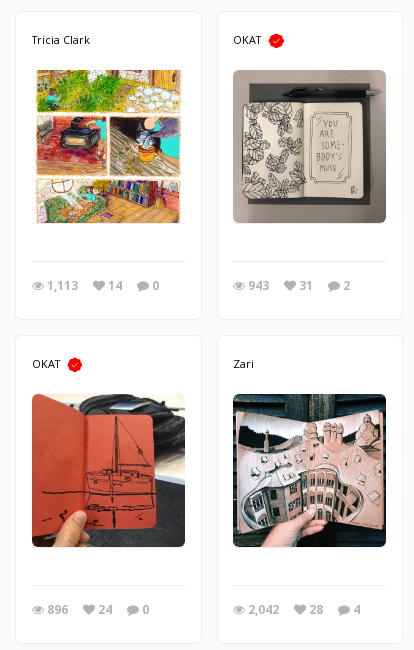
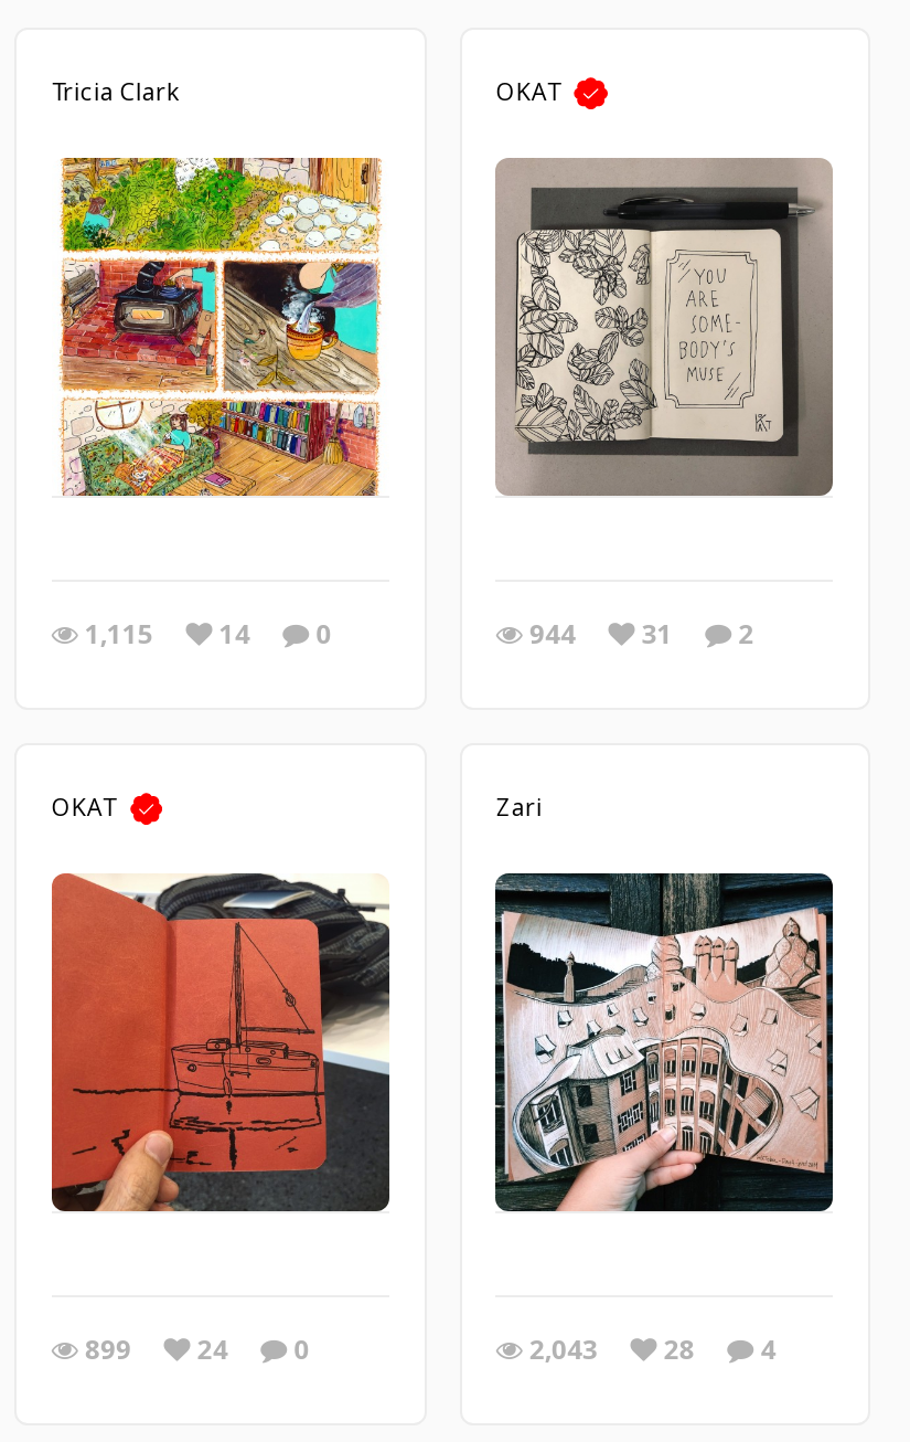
- 1,113 14 0
+ 1,115 14 0

- 943 31 2
+ 944 31 2

- 896 24 0
+ 899 24 0

- 2,042 28 4
+ 2,043 28 4
